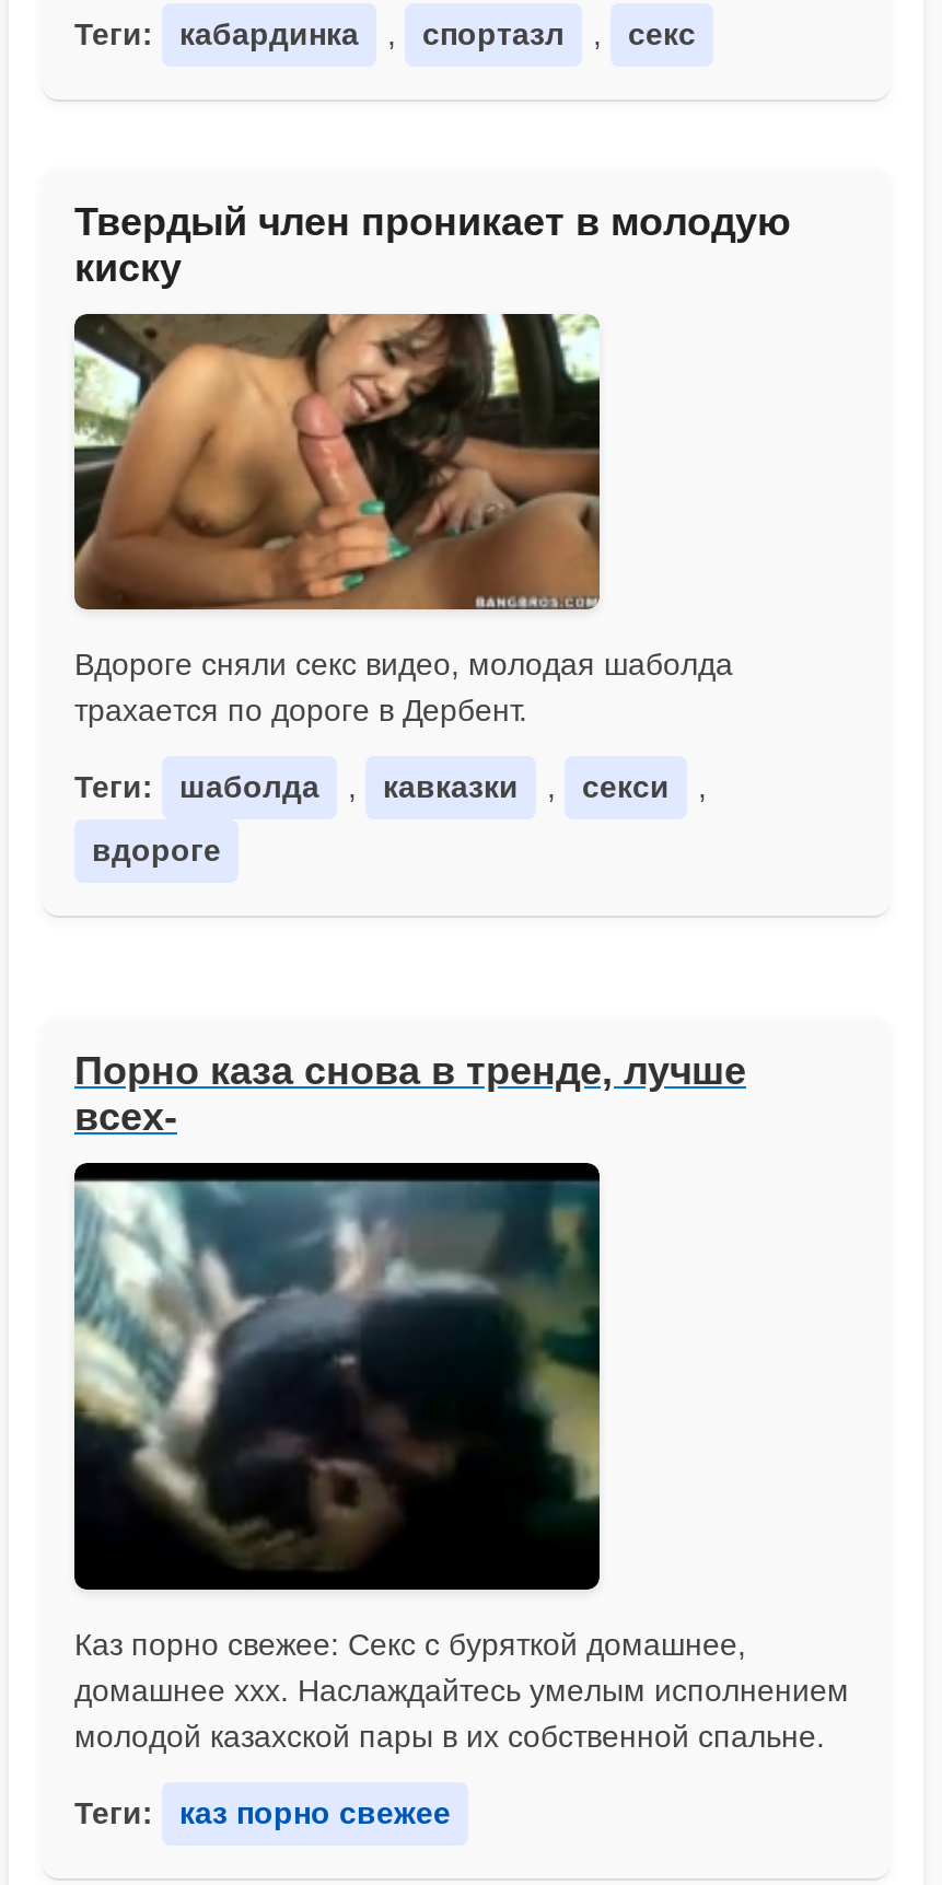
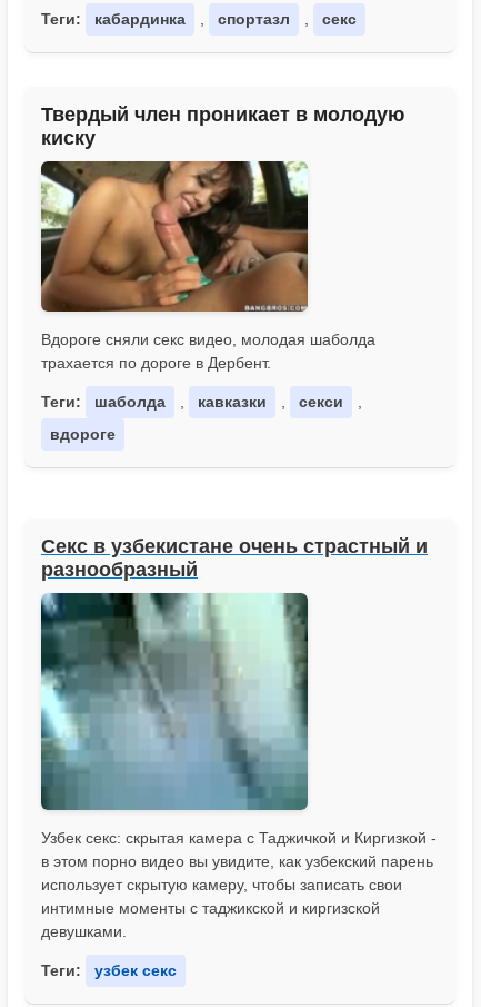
- Порно каза снова в тренде, лучше
- всех-
+ Секс в узбекистане очень страстный и
+ разнообразный

- [image]
+ [image]

- Каз порно свежее: Секс с буряткой домашнее,
- домашнее ххх. Наслаждайтесь умелым исполнением
- молодой казахской пары в их собственной спальне.
+ Узбек секс: скрытая камера с Таджичкой и Киргизкой -
+ в этом порно видео вы увидите, как узбекский парень
+ использует скрытую камеру, чтобы записать свои
+ интимные моменты с таджикской и киргизской
+ девушками.

- каз порно свежее
+ узбек секс
